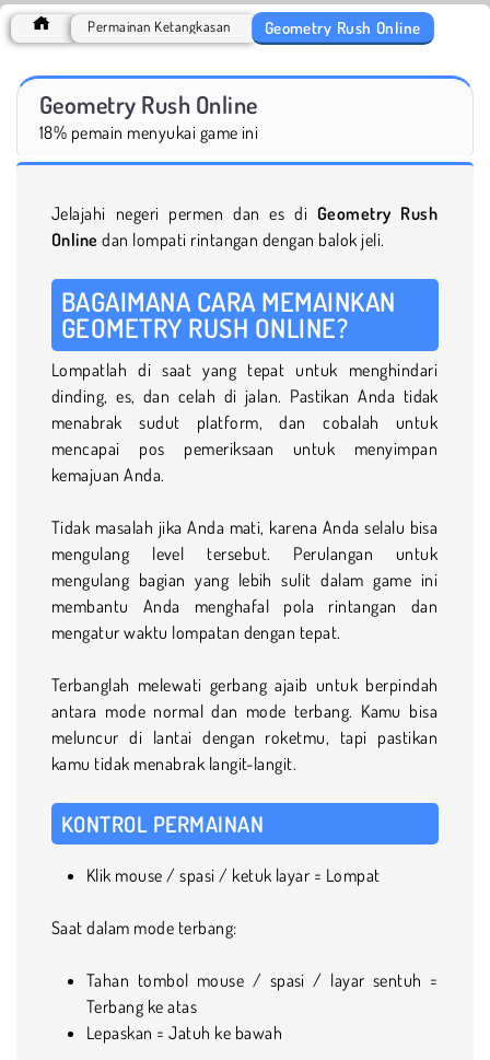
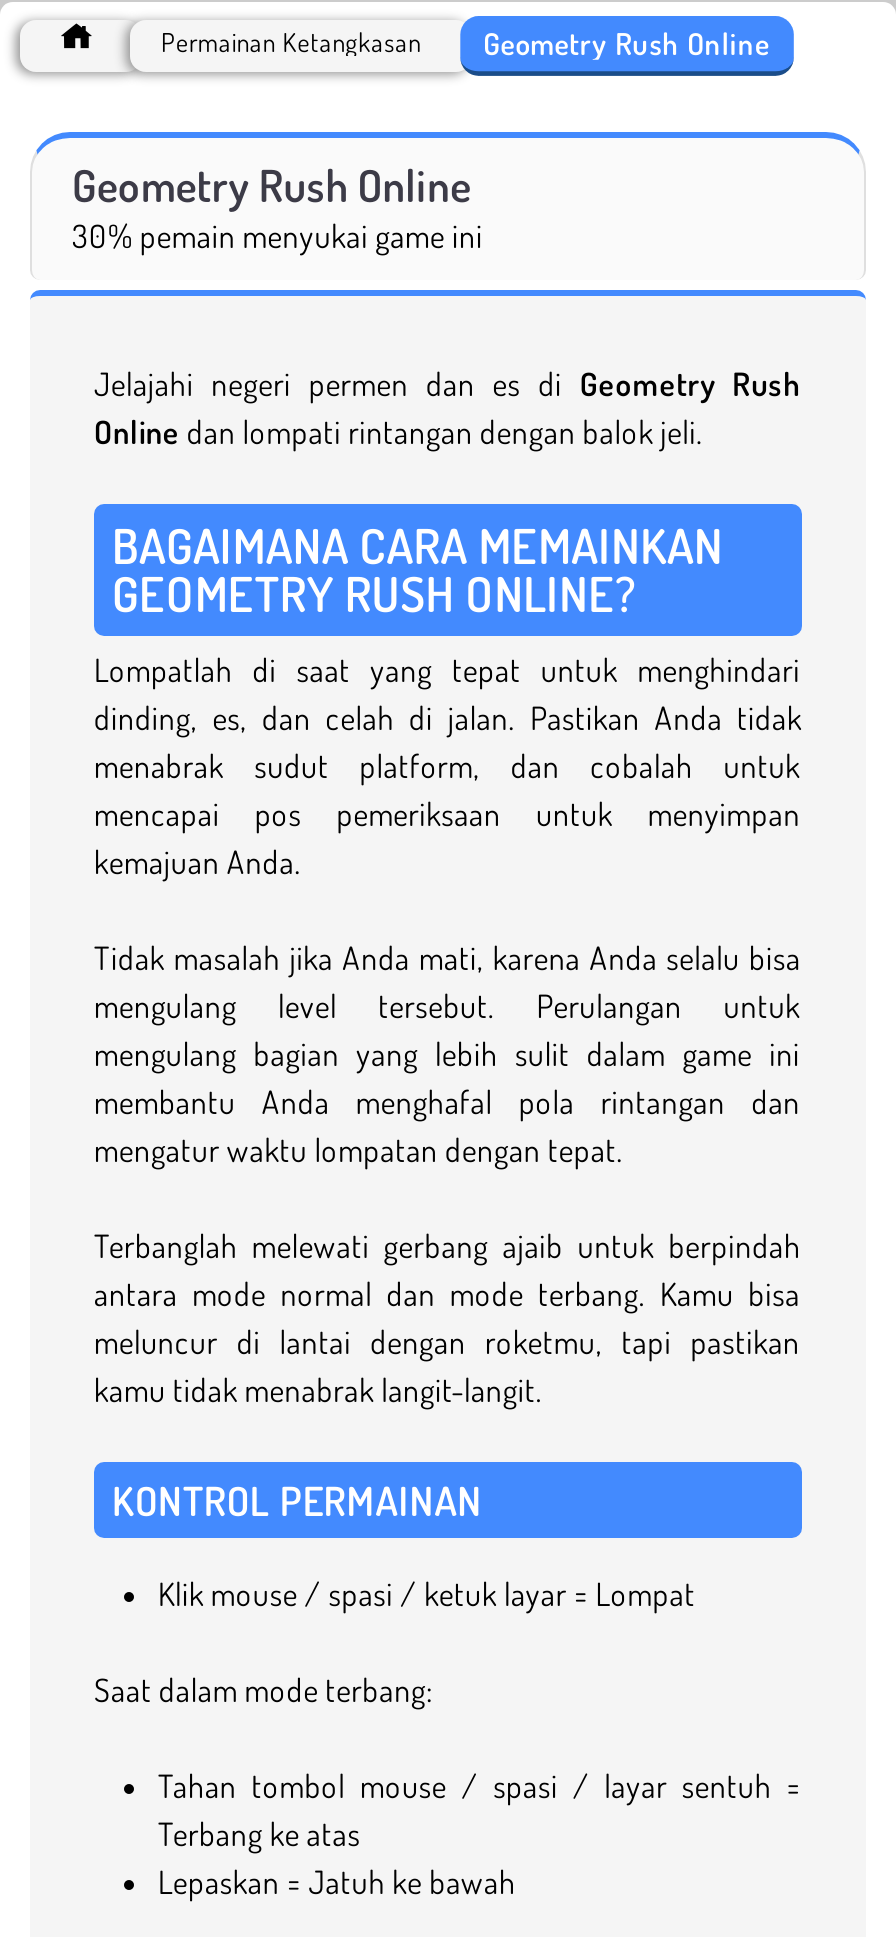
- 18% pemain menyukai game ini
+ 30% pemain menyukai game ini
